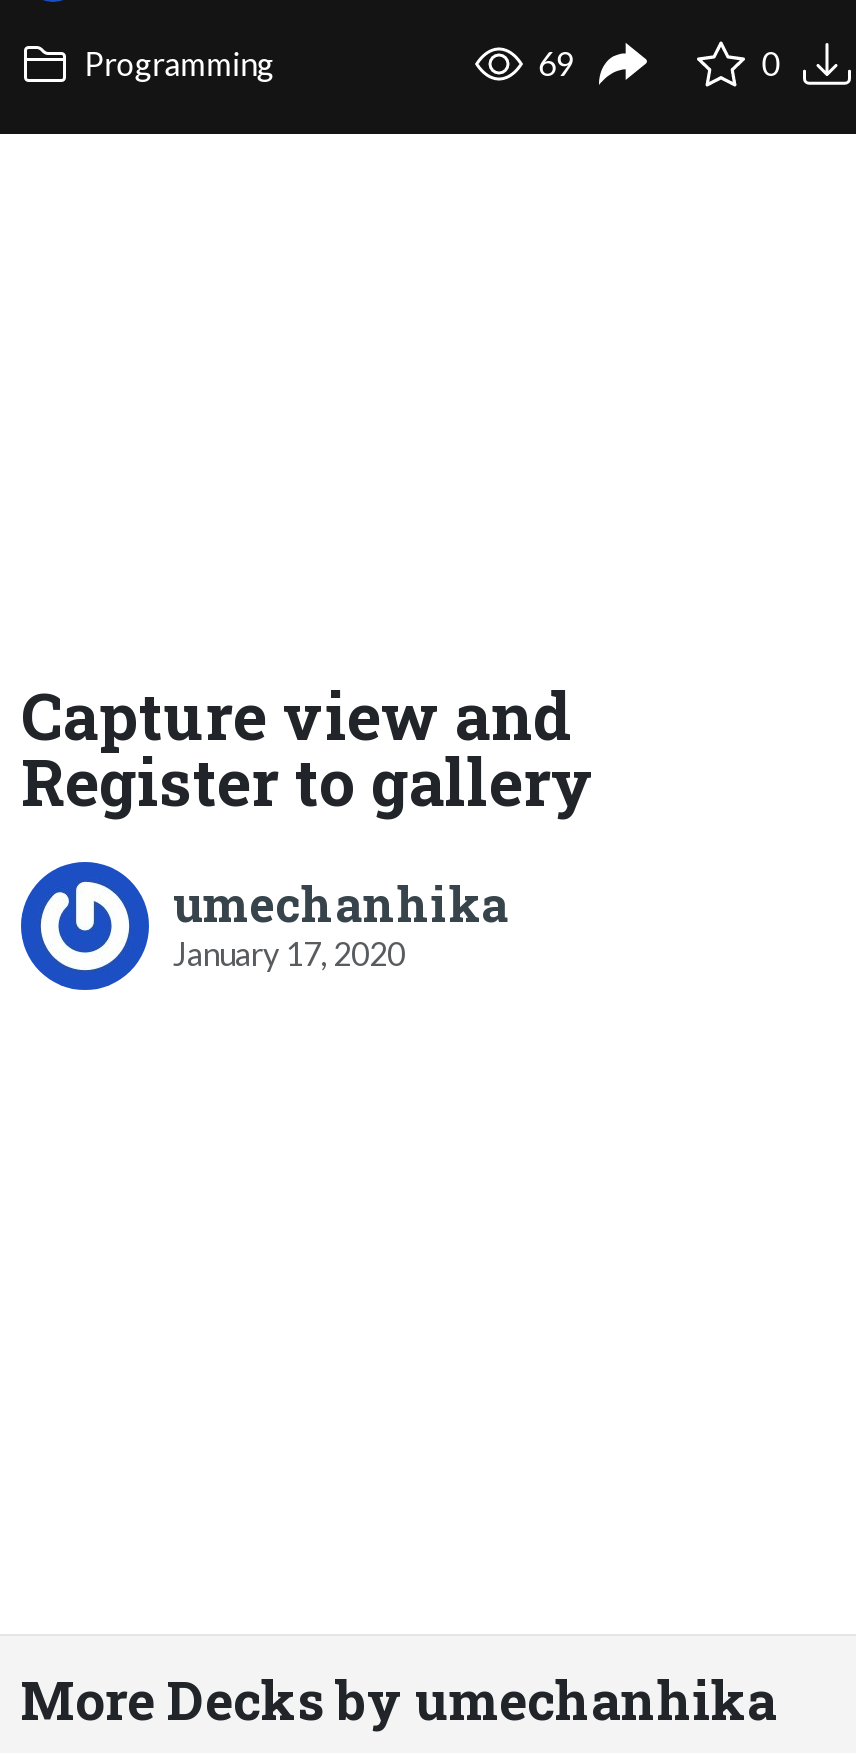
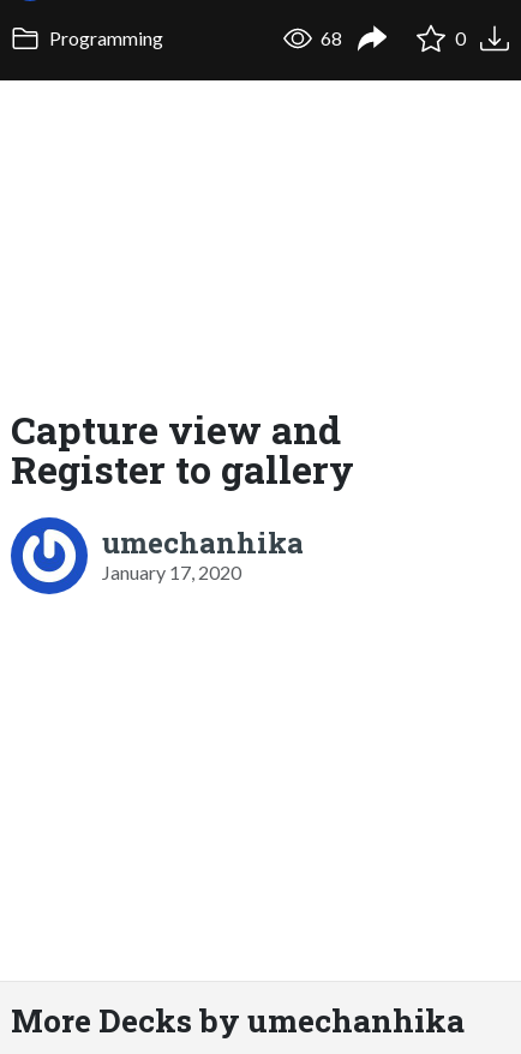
- 69
+ 68
